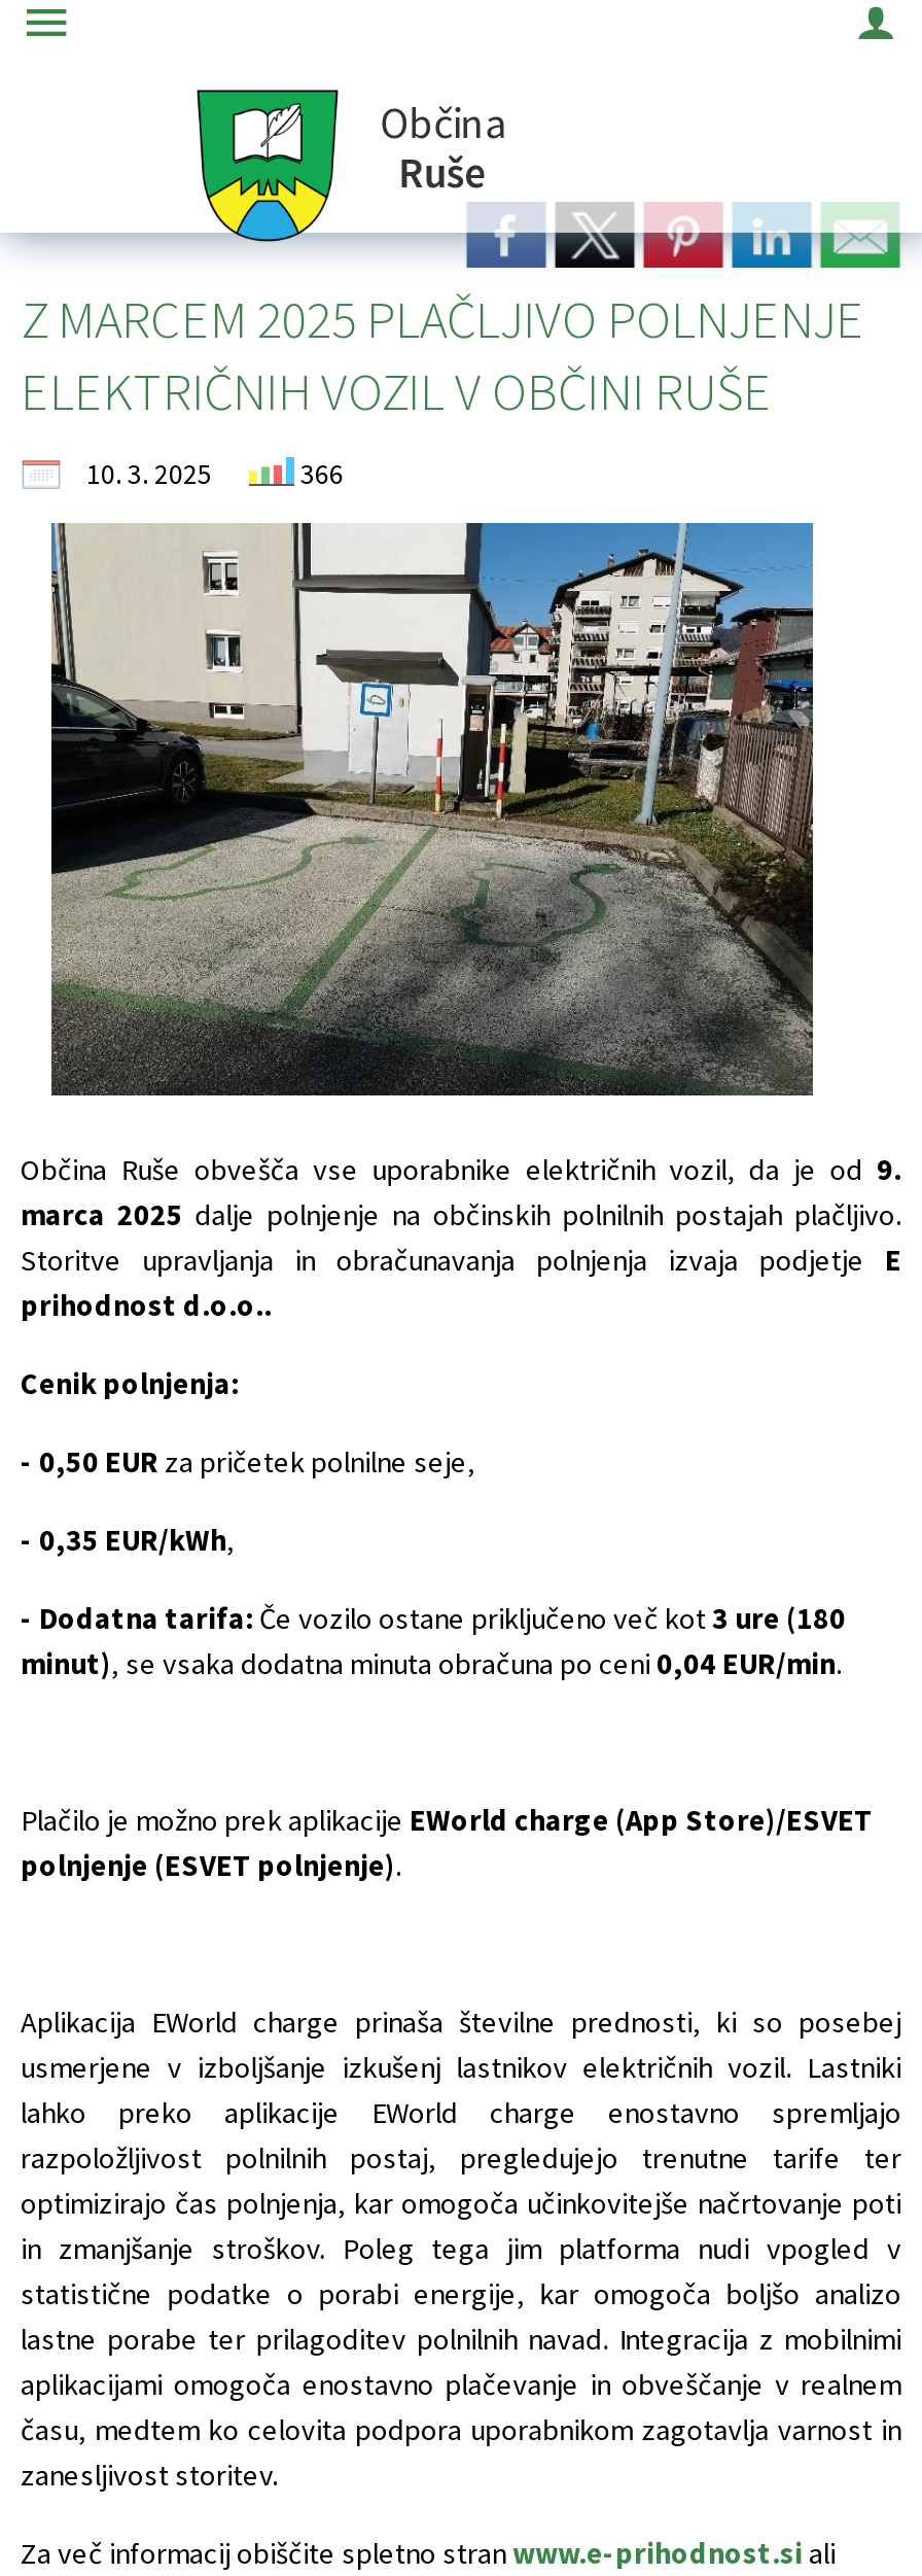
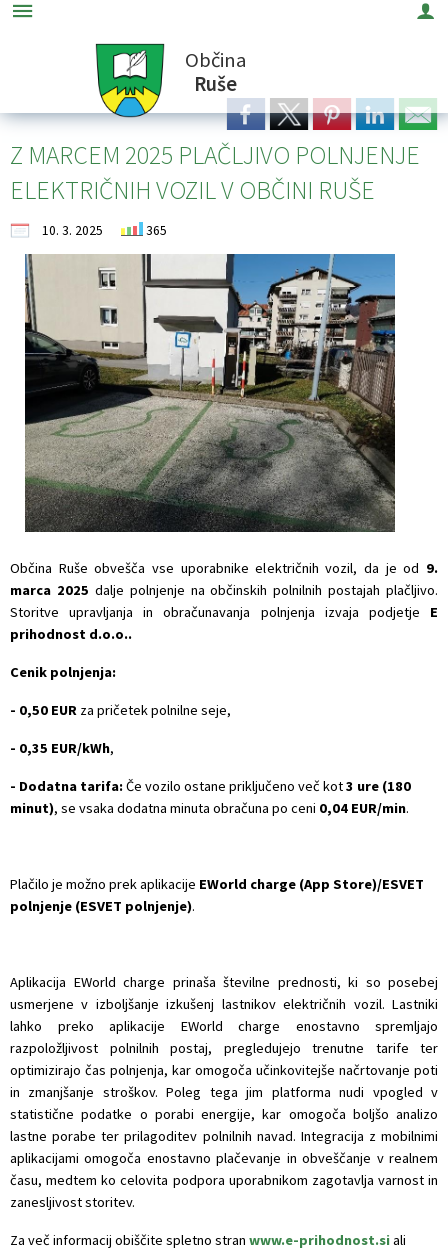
- 366
+ 365
